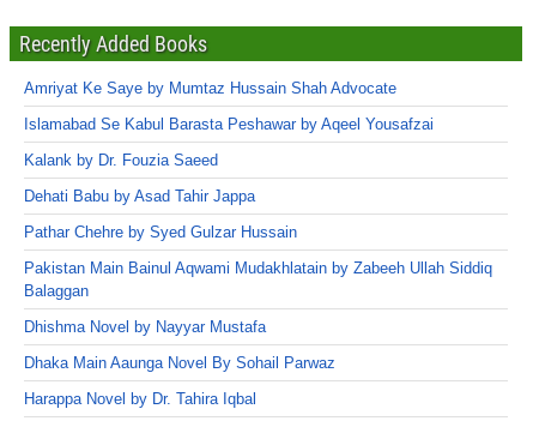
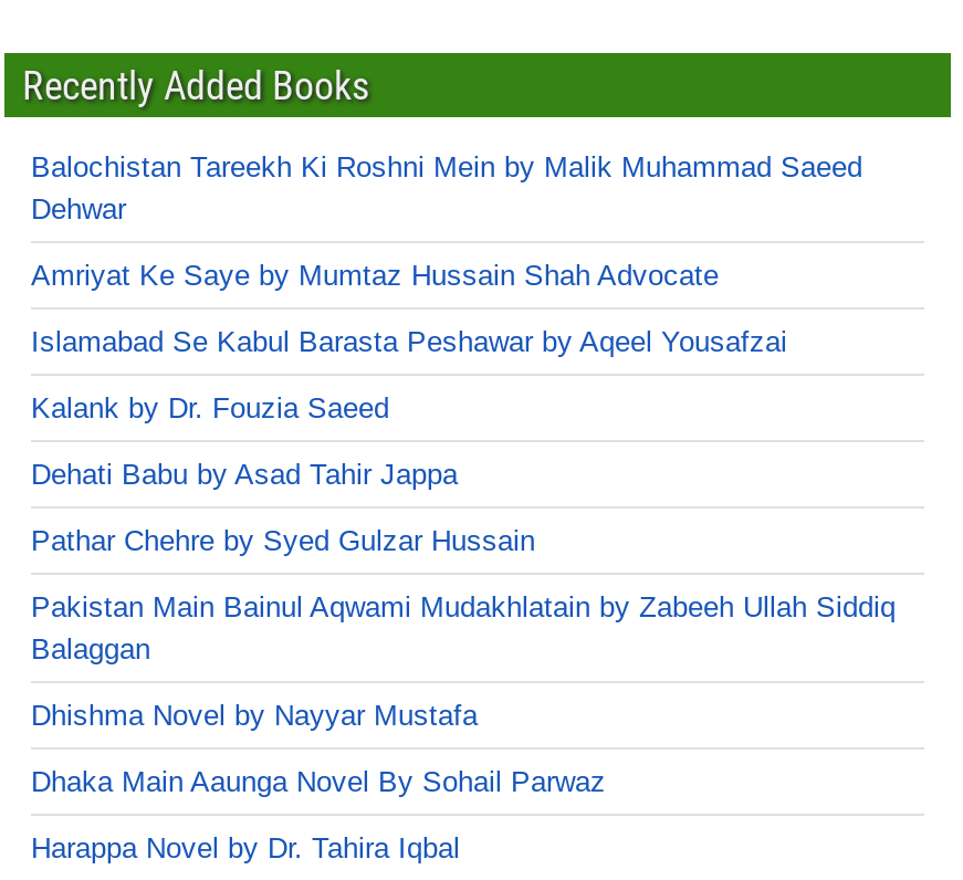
+ Balochistan Tareekh Ki Roshni Mein by Malik Muhammad Saeed
+ Dehwar
